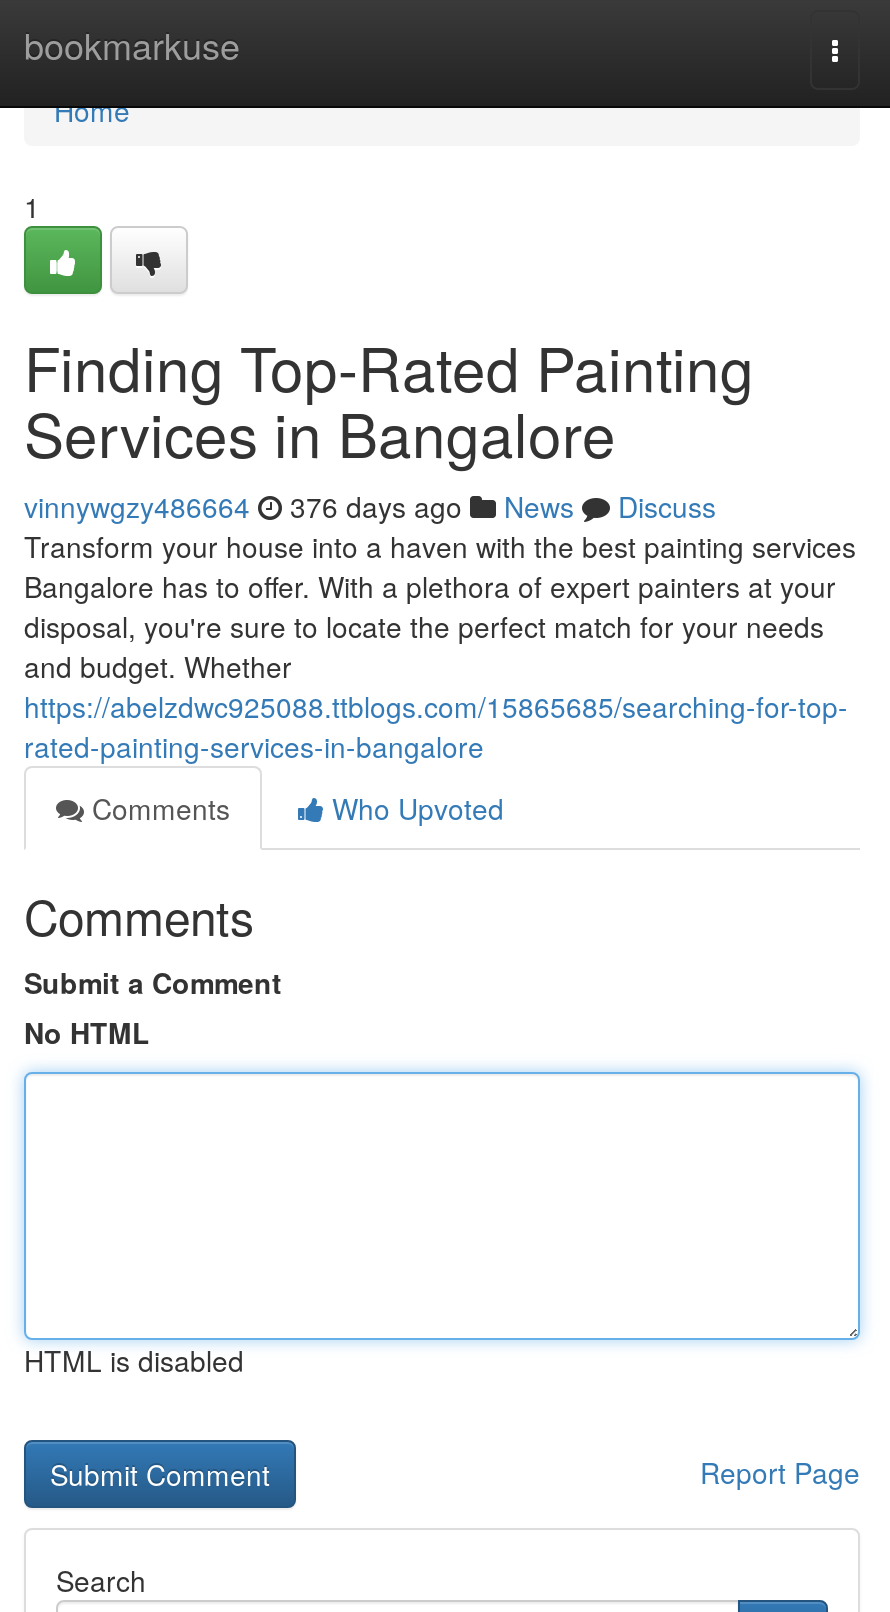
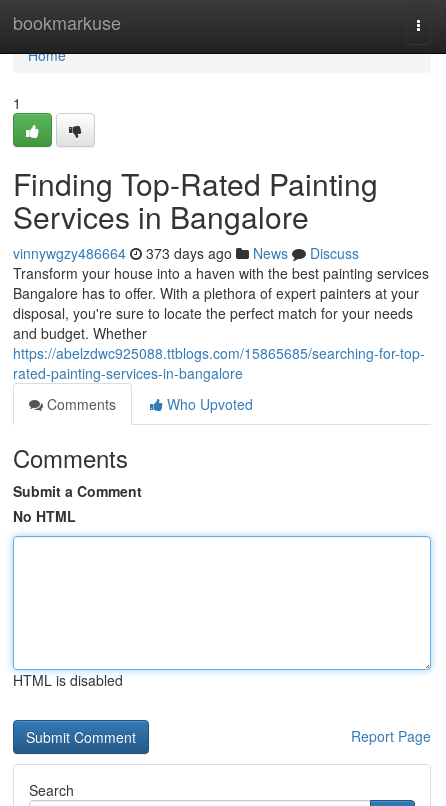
- vinnywgzy486664 376 days ago News Discuss
+ vinnywgzy486664 373 days ago News Discuss
